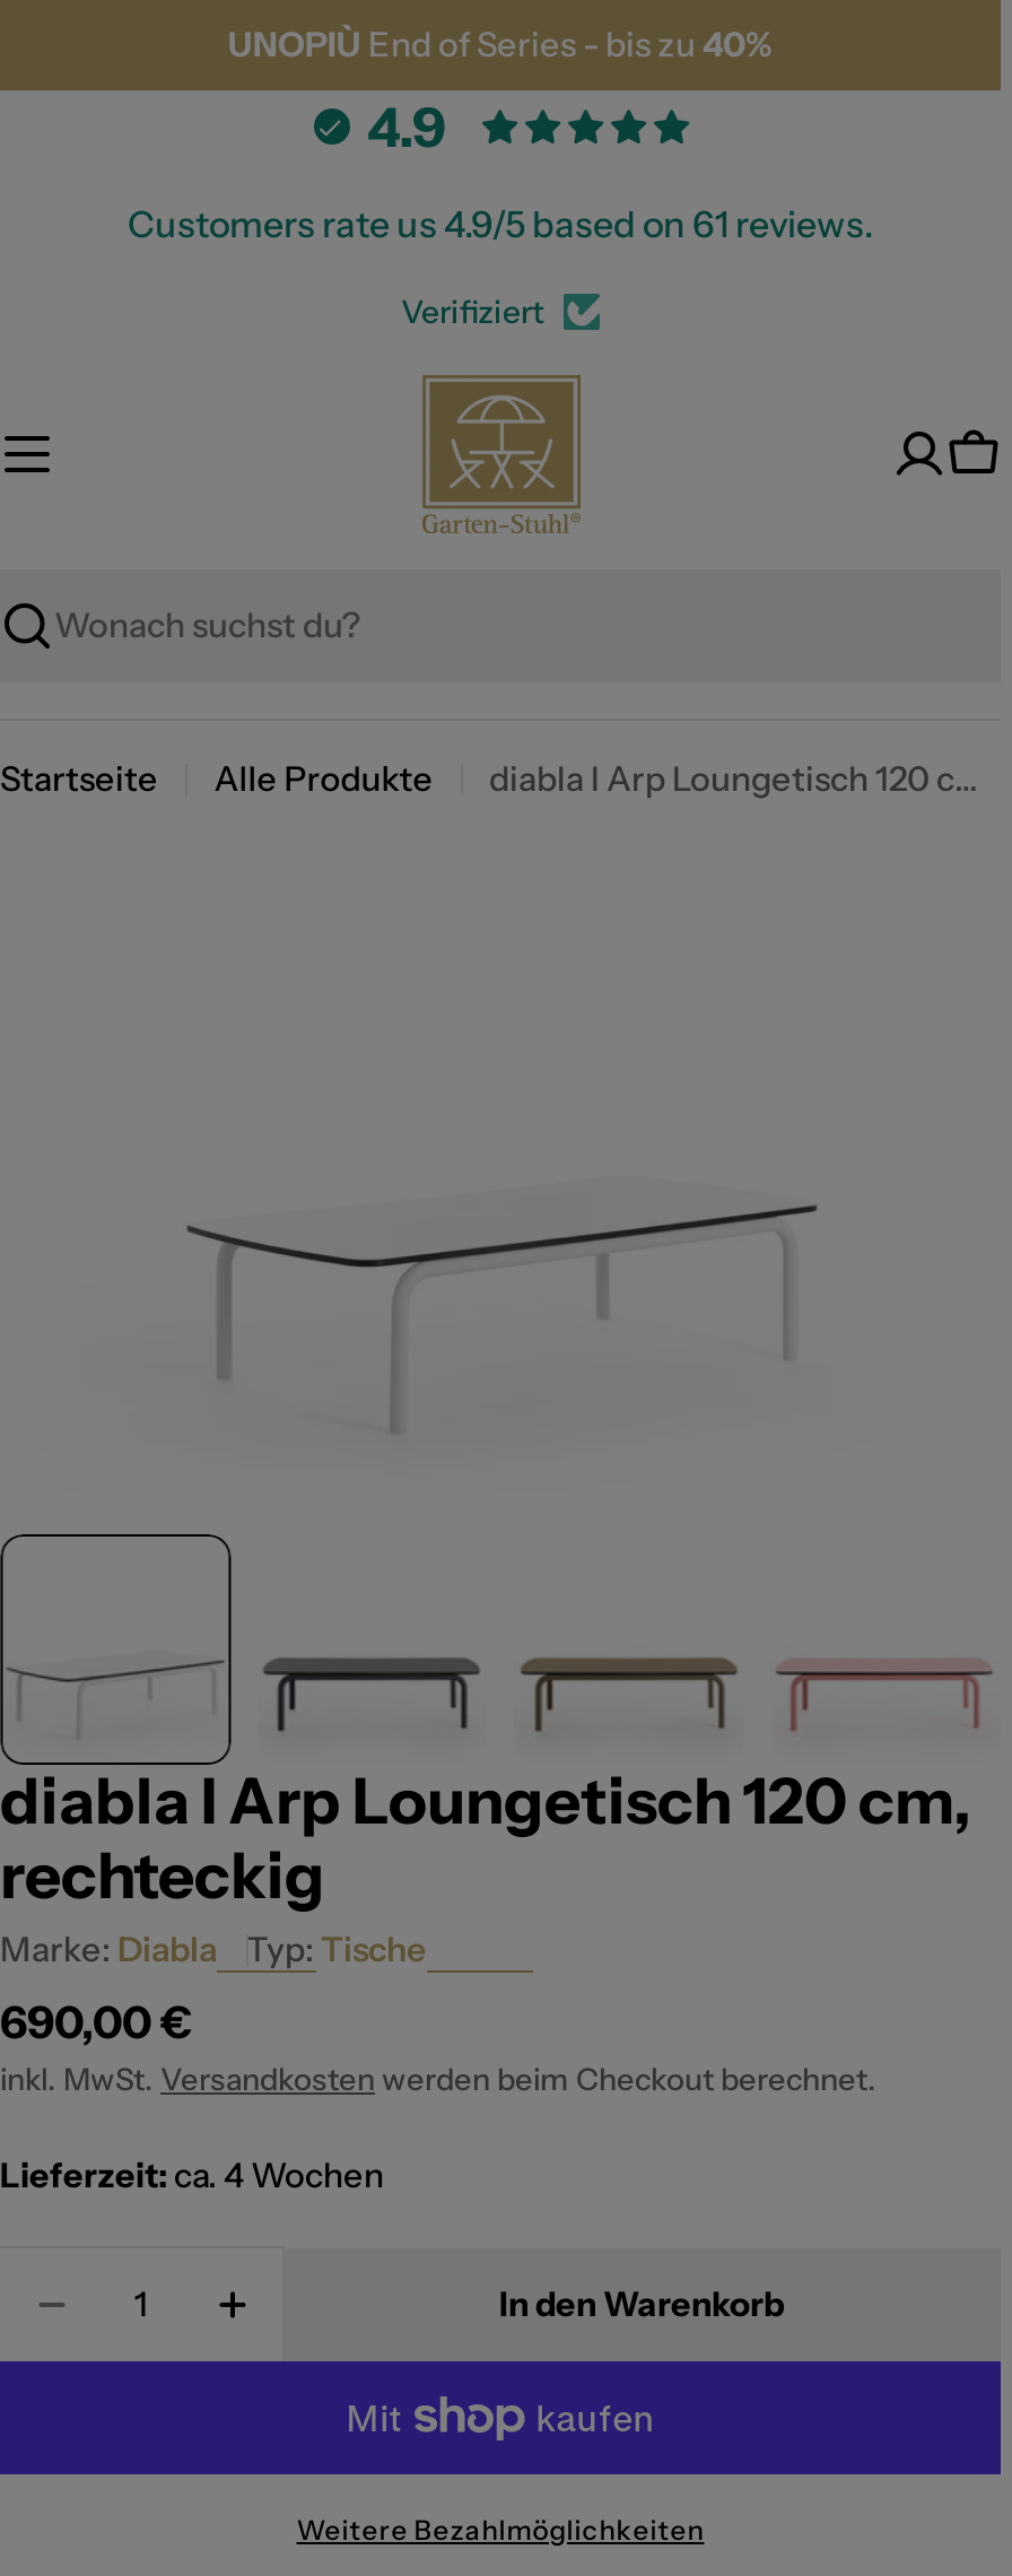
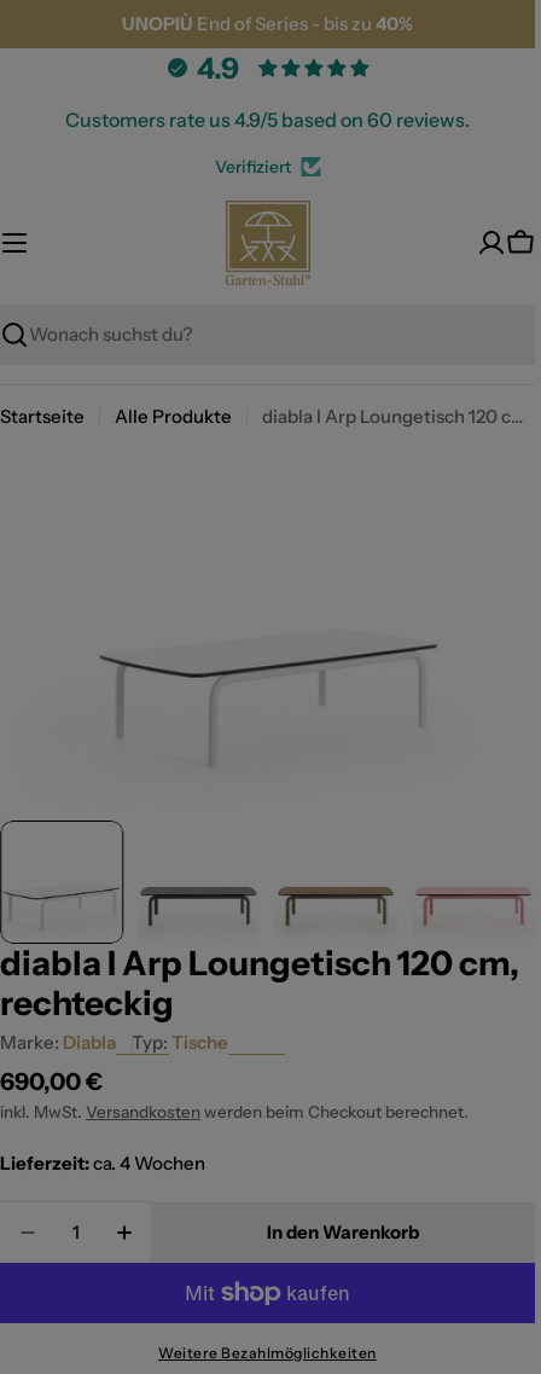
- Customers rate us 4.9/5 based on 61 reviews.
+ Customers rate us 4.9/5 based on 60 reviews.
